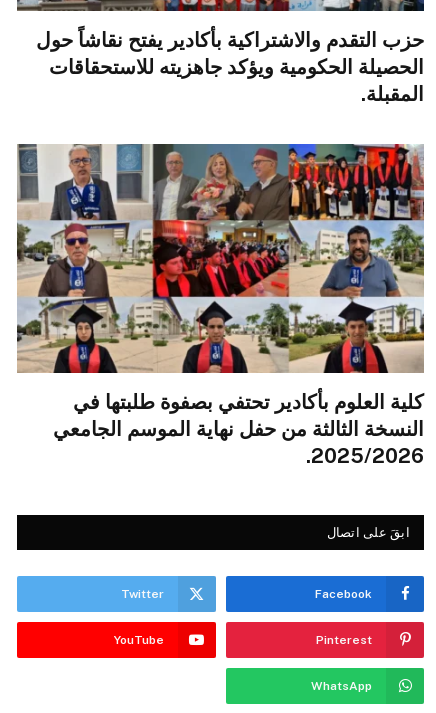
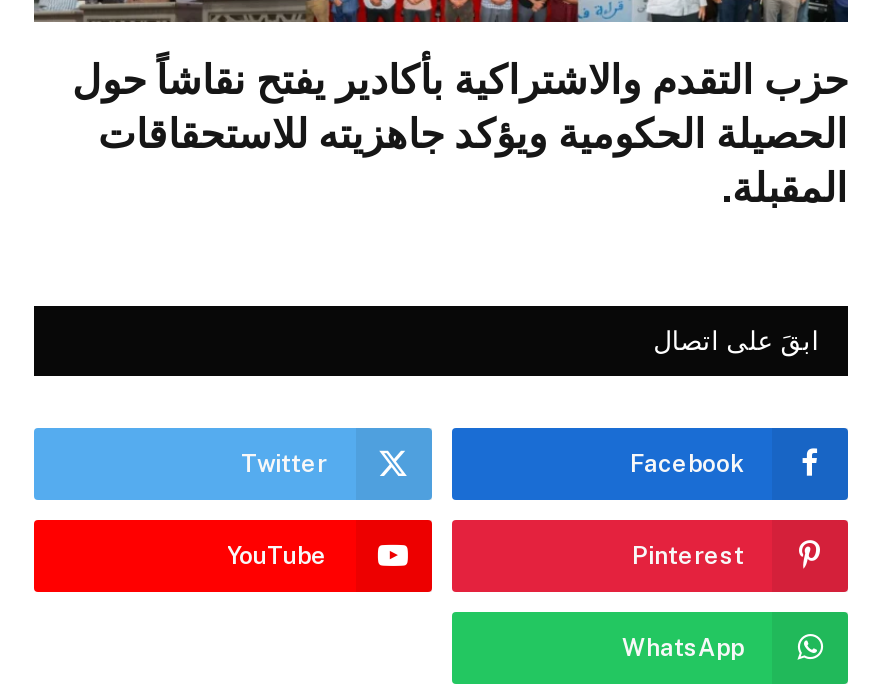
- [image]
- كلية العلوم بأكادير تحتفي بصفوة طلبتها في
- النسخة الثالثة من حفل نهاية الموسم الجامعي
- 2025/2026.
